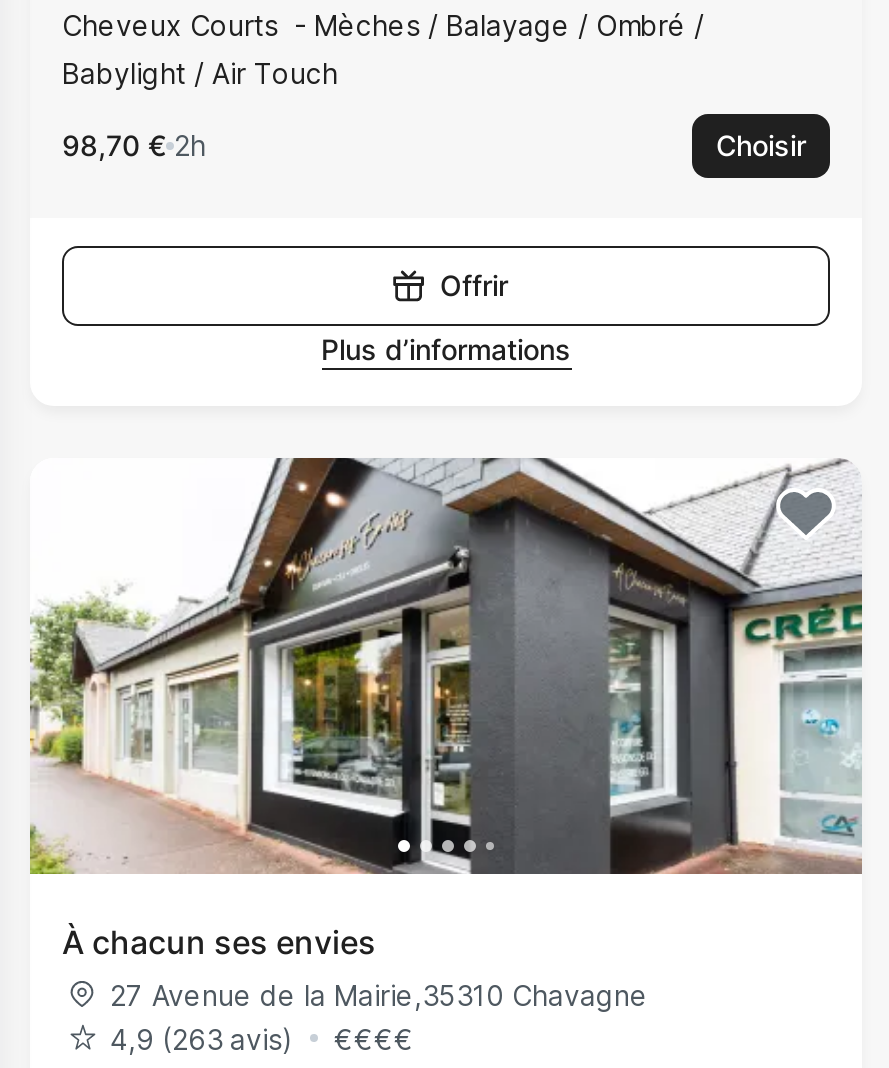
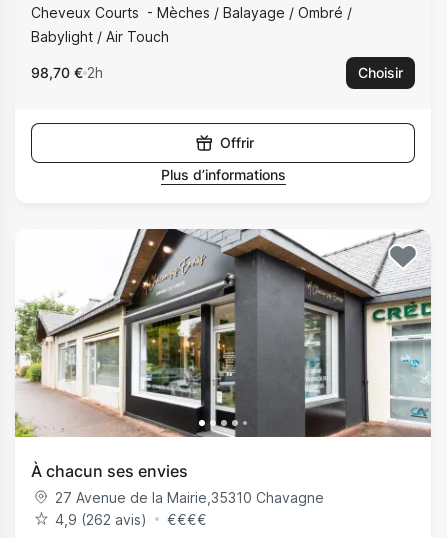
- 4,9 (263 avis)
+ 4,9 (262 avis)
